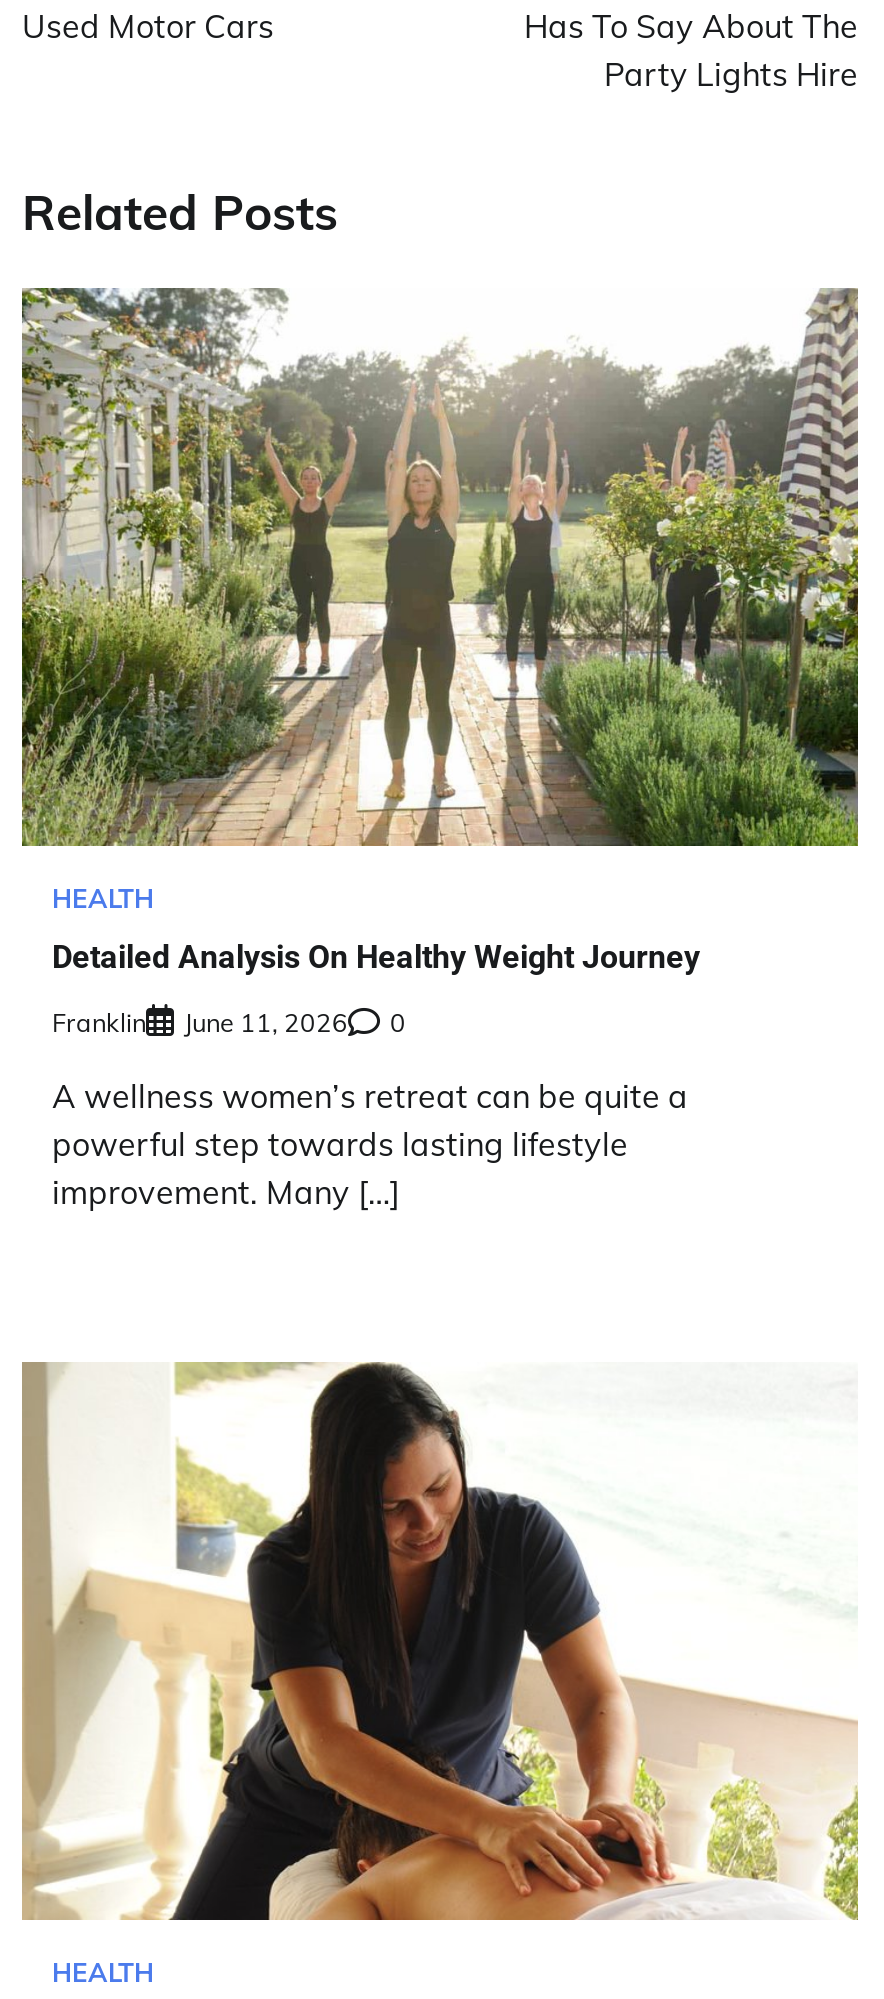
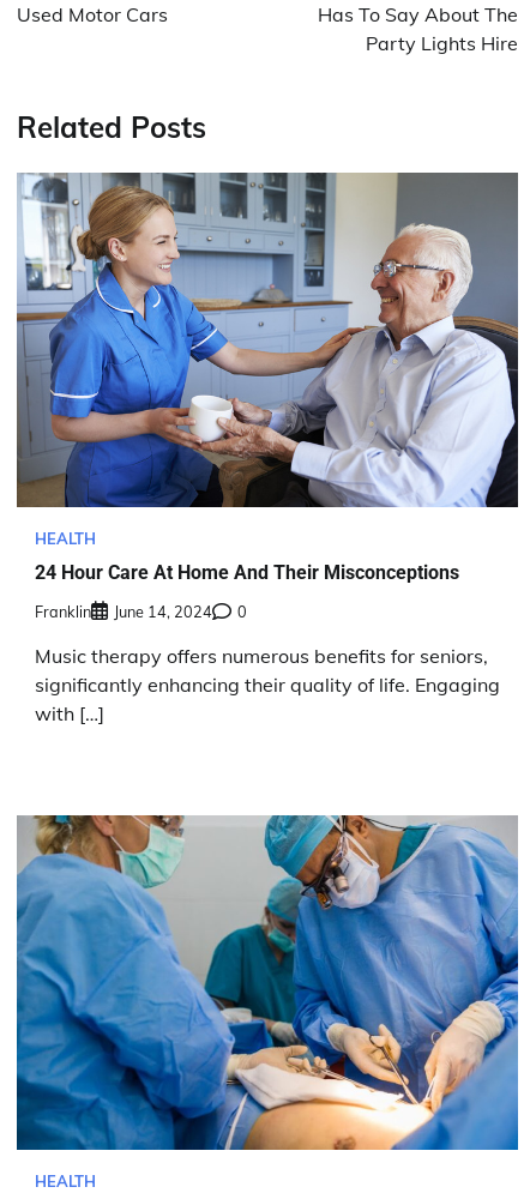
- [image]
+ [image]

- Detailed Analysis On Healthy Weight Journey
+ 24 Hour Care At Home And Their Misconceptions

- Franklin June 11, 2026 0
+ Franklin June 14, 2024 0

- A wellness women’s retreat can be quite a
- powerful step towards lasting lifestyle
- improvement. Many […]
+ Music therapy offers numerous benefits for seniors,
+ significantly enhancing their quality of life. Engaging
+ with […]

- [image]
+ [image]
